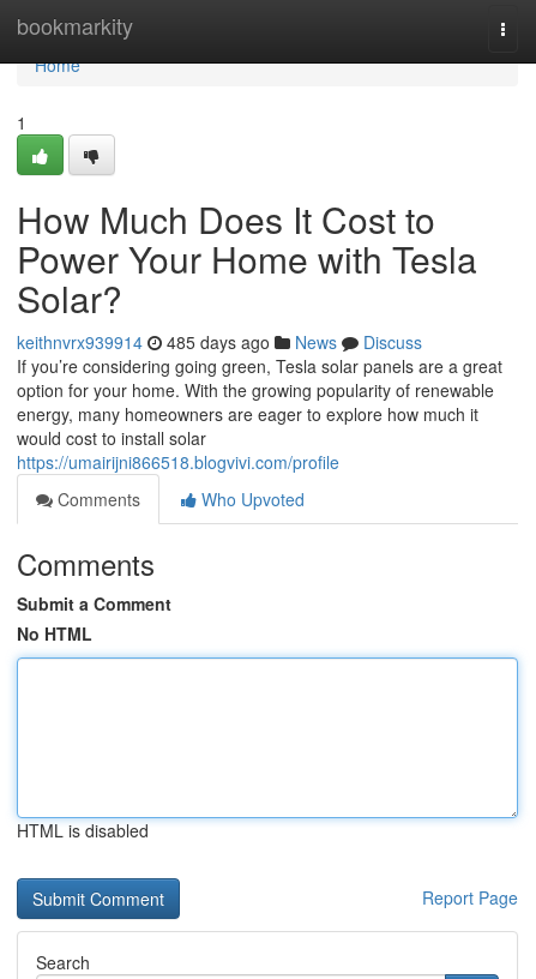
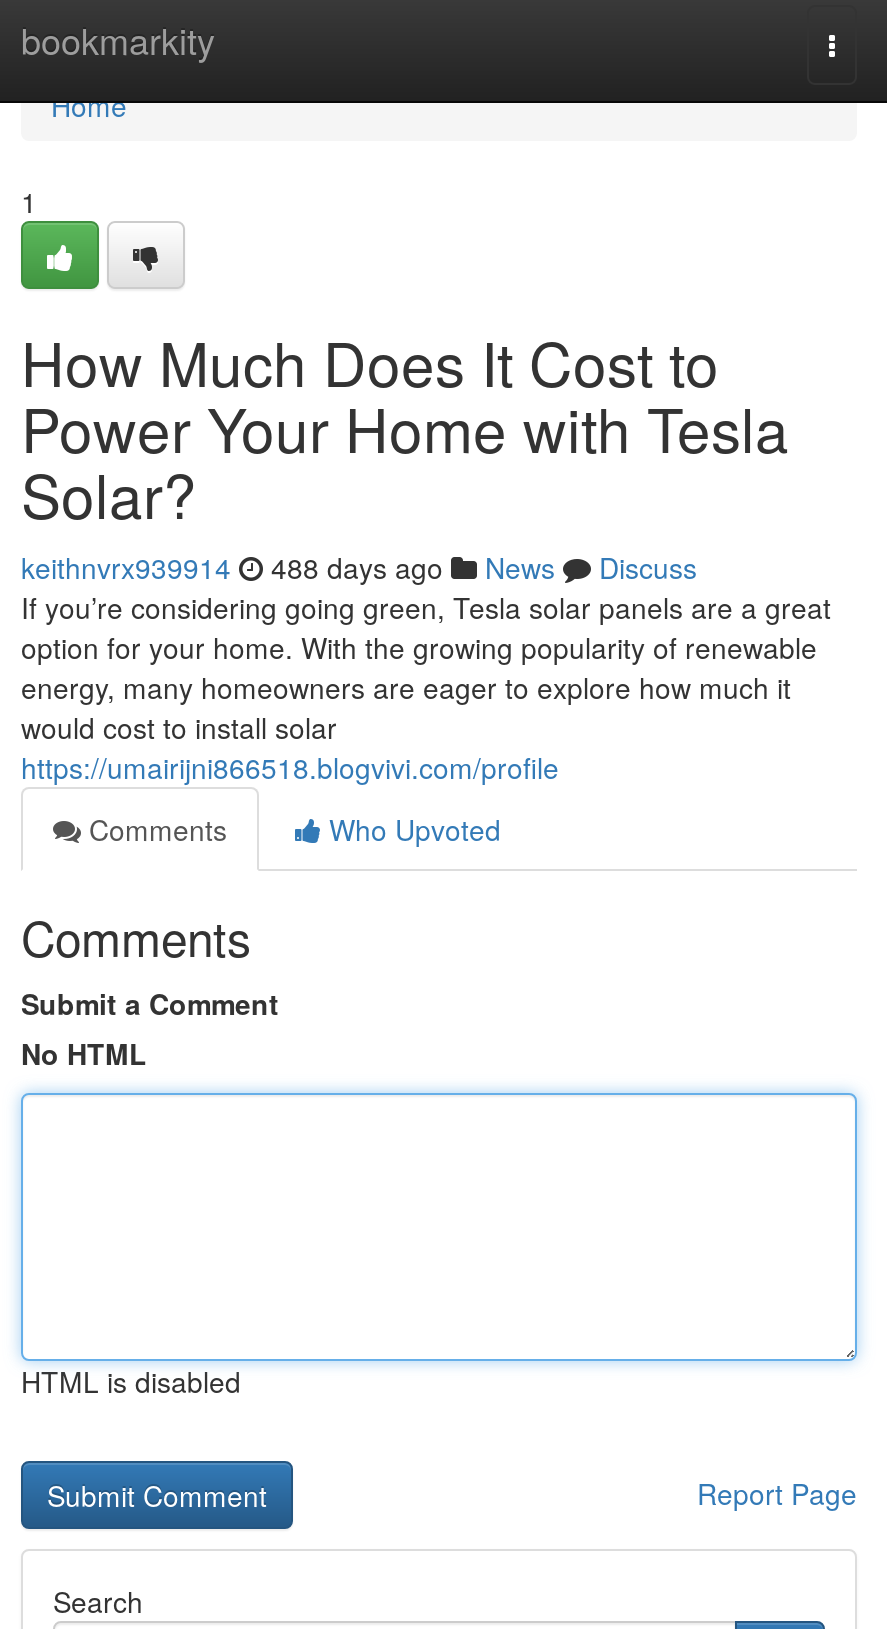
- keithnvrx939914 485 days ago News Discuss
+ keithnvrx939914 488 days ago News Discuss
